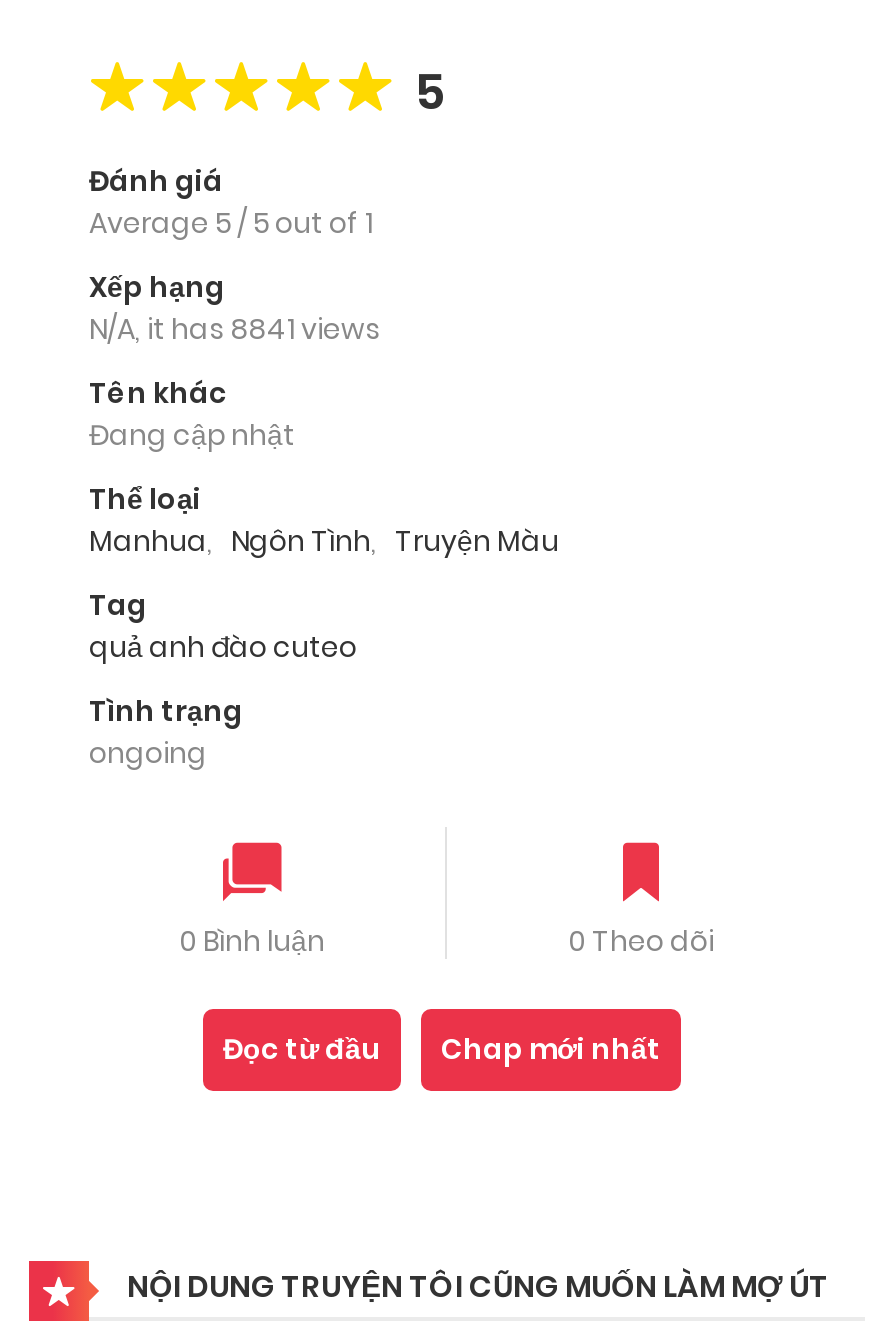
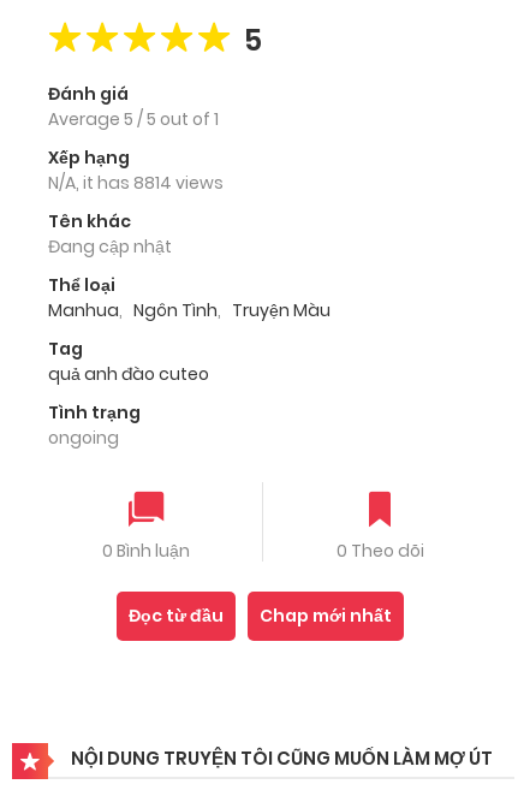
- N/A, it has 8841 views
+ N/A, it has 8814 views
